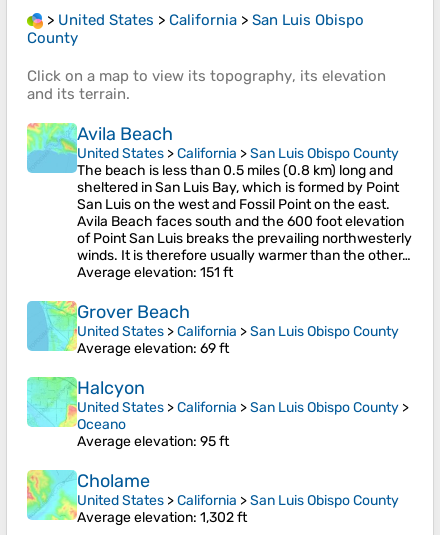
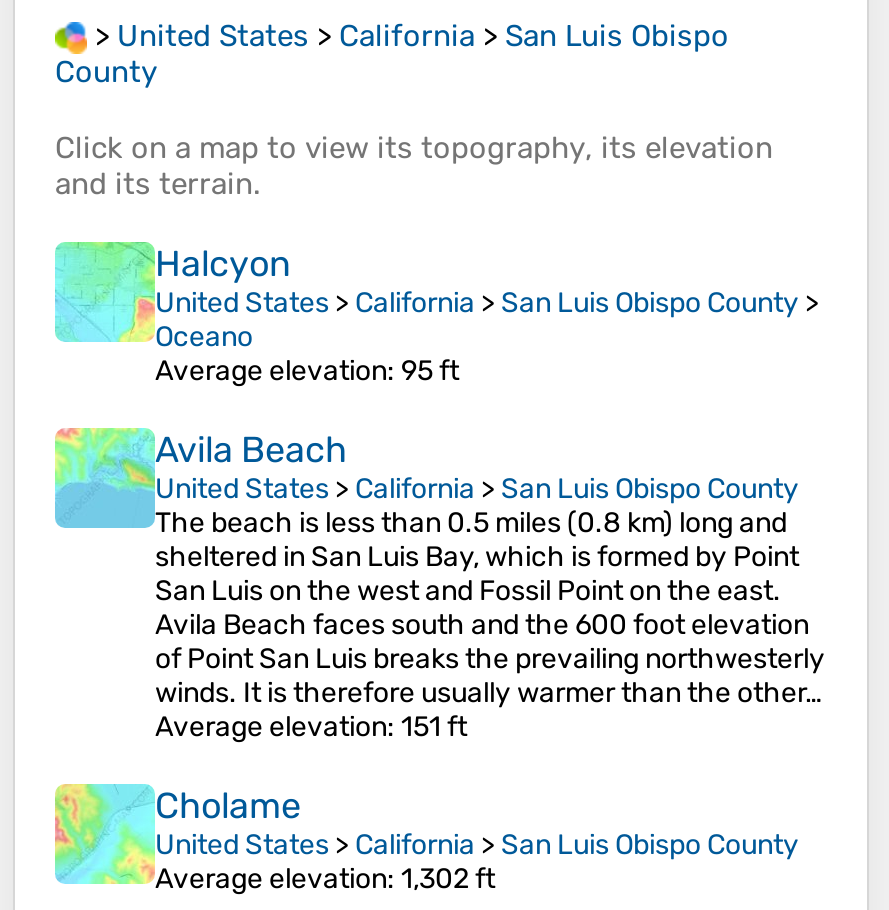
moved down: [image] | Avila Beach | United States > California > San Luis Obispo County | ... | winds. It is therefore usually warmer than the other… | Average elevation: 151 ft

- [image]
- Grover Beach
- United States > California > San Luis Obispo County
- Average elevation: 69 ft

moved up: [image] | Halcyon | United States > California > San Luis Obispo County > | Oceano | Average elevation: 95 ft
